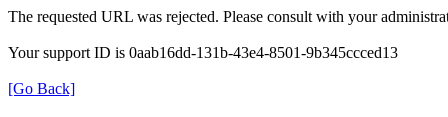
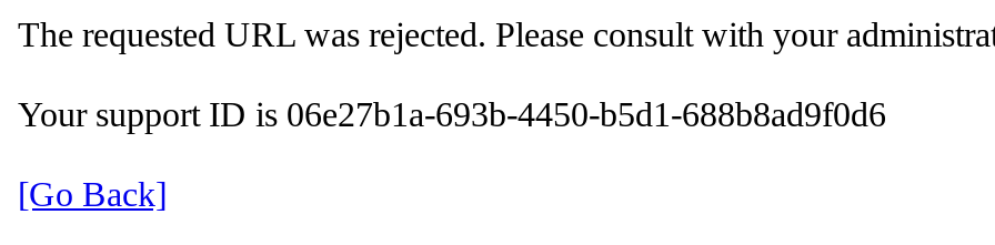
- Your support ID is 0aab16dd-131b-43e4-8501-9b345ccced13
+ Your support ID is 06e27b1a-693b-4450-b5d1-688b8ad9f0d6
